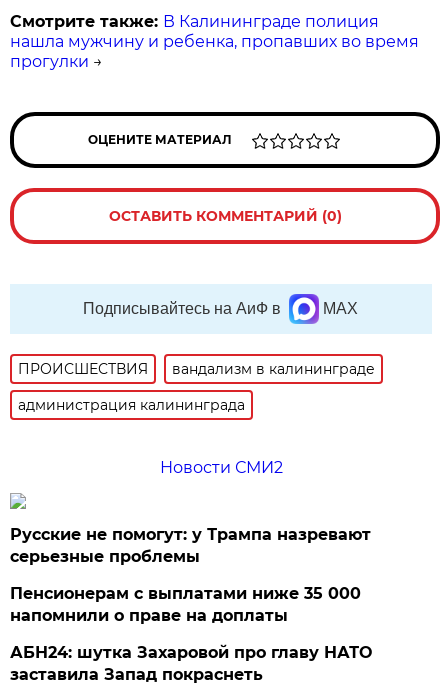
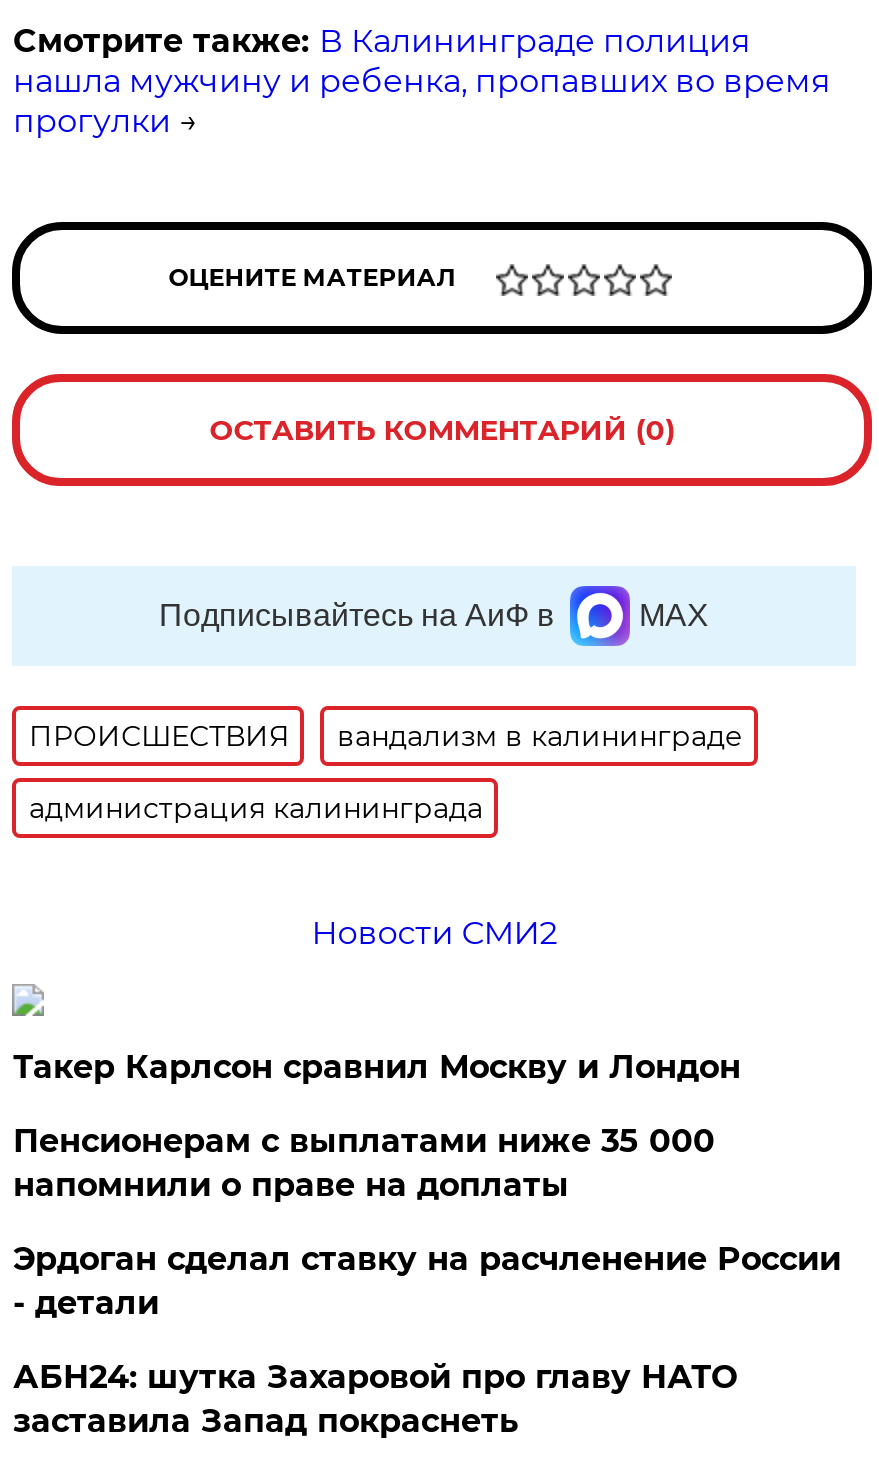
- Русские не помогут: у Трампа назревают
- серьезные проблемы
+ Такер Карлсон сравнил Москву и Лондон

moved up: Пенсионерам с выплатами ниже 35 000 | напомнили о праве на доплаты

+ Эрдоган сделал ставку на расчленение России
+ - детали
